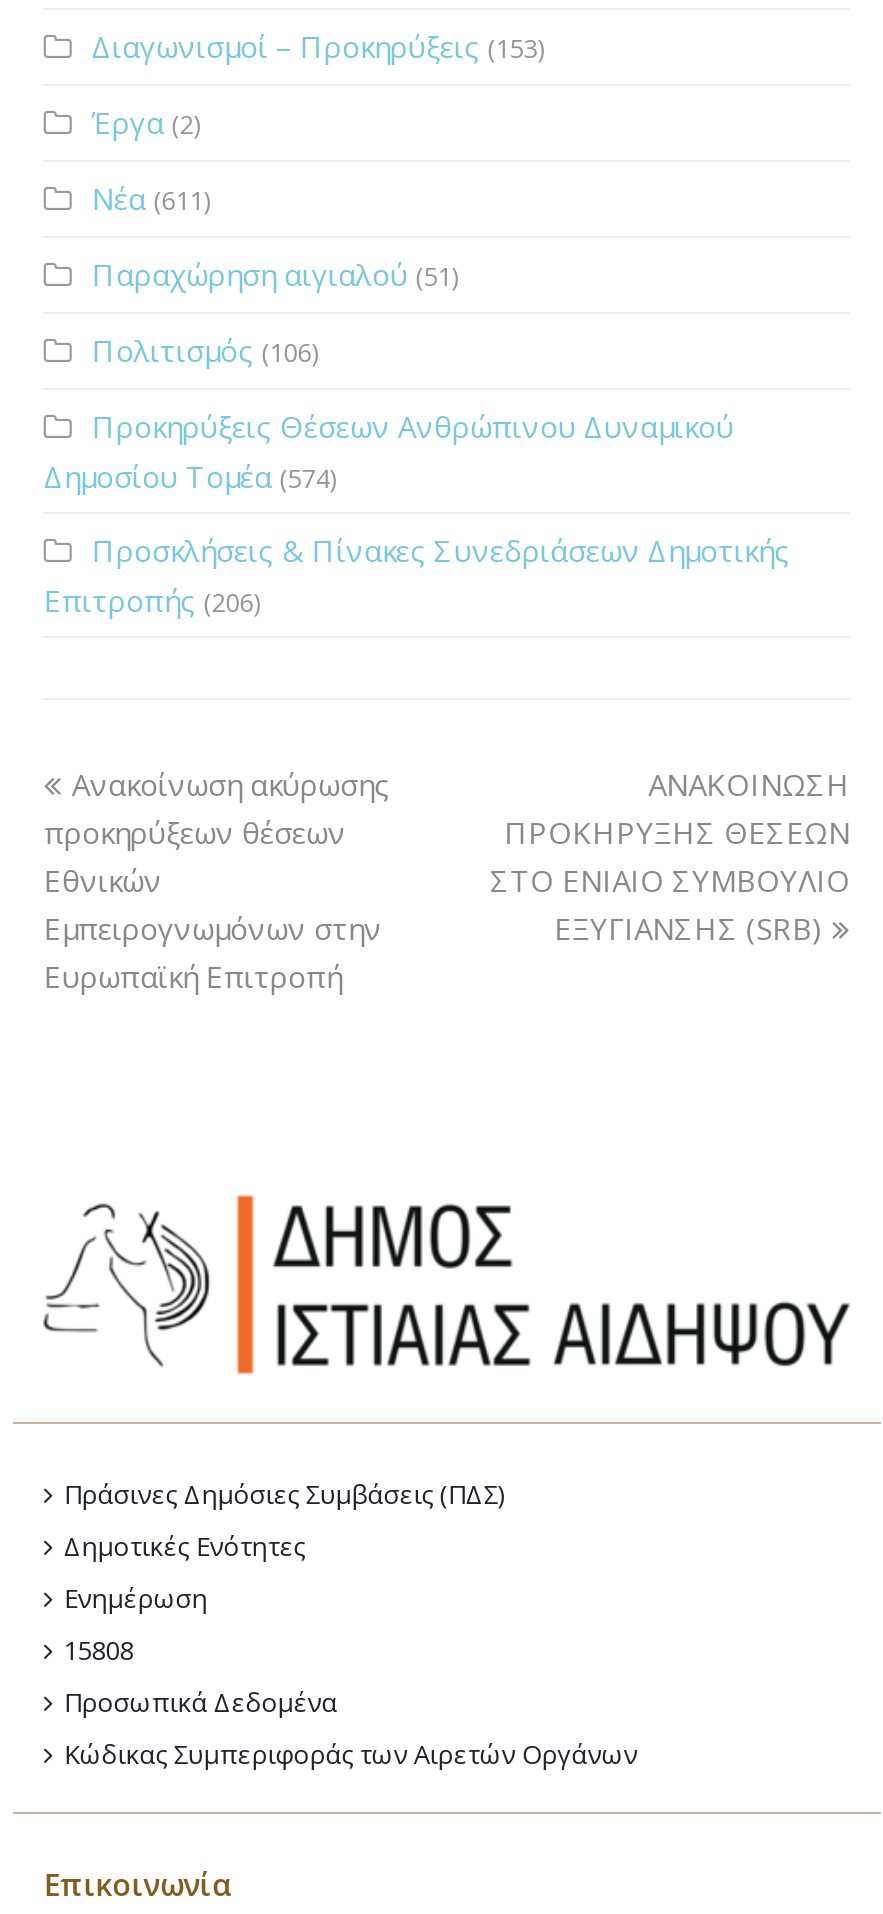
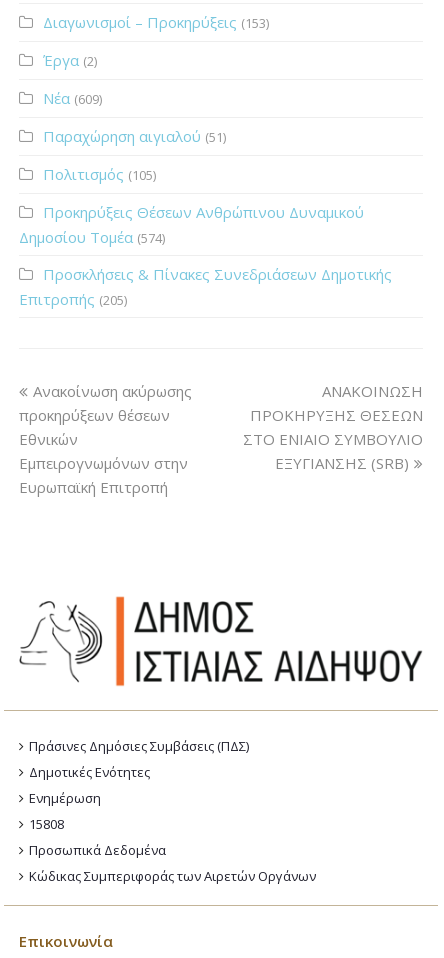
- Νέα (611)
+ Νέα (609)

- Πολιτισμός (106)
+ Πολιτισμός (105)

- Επιτροπής (206)
+ Επιτροπής (205)
